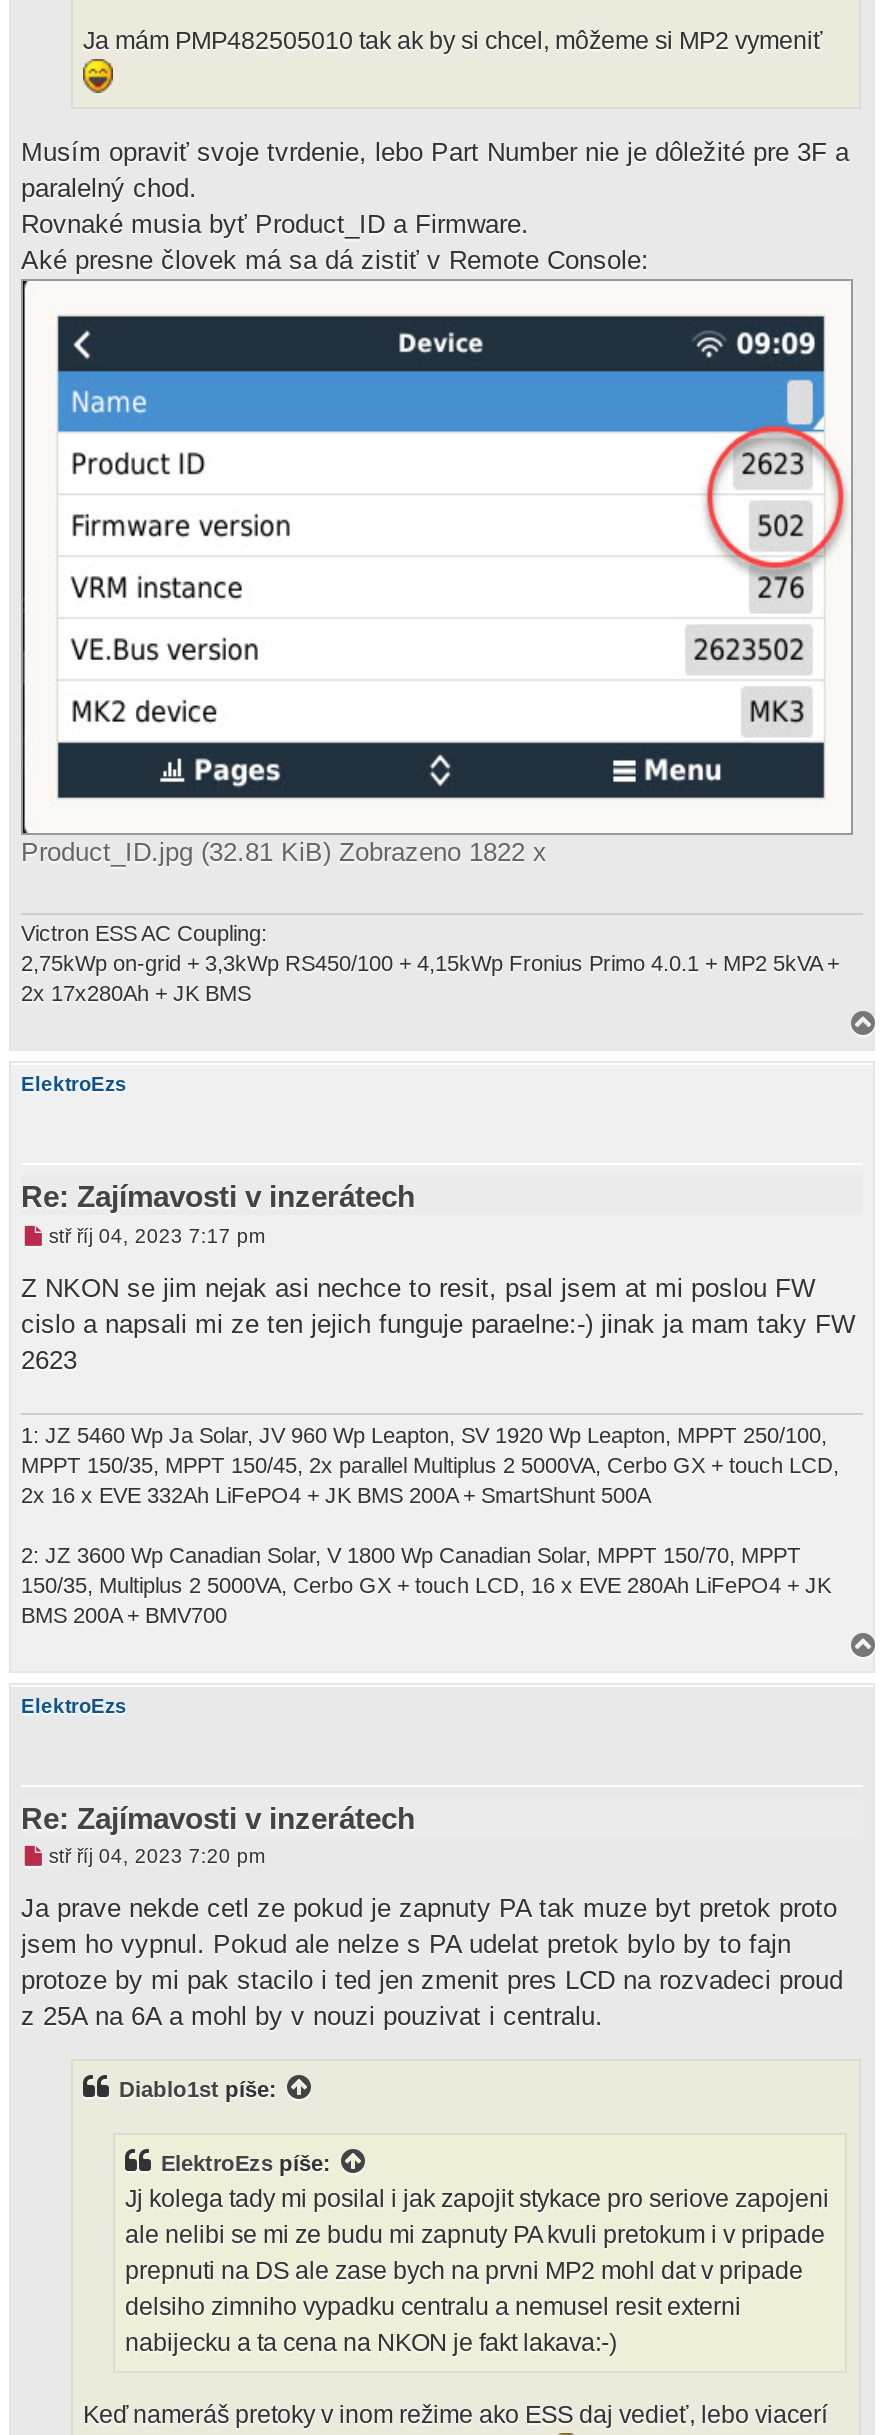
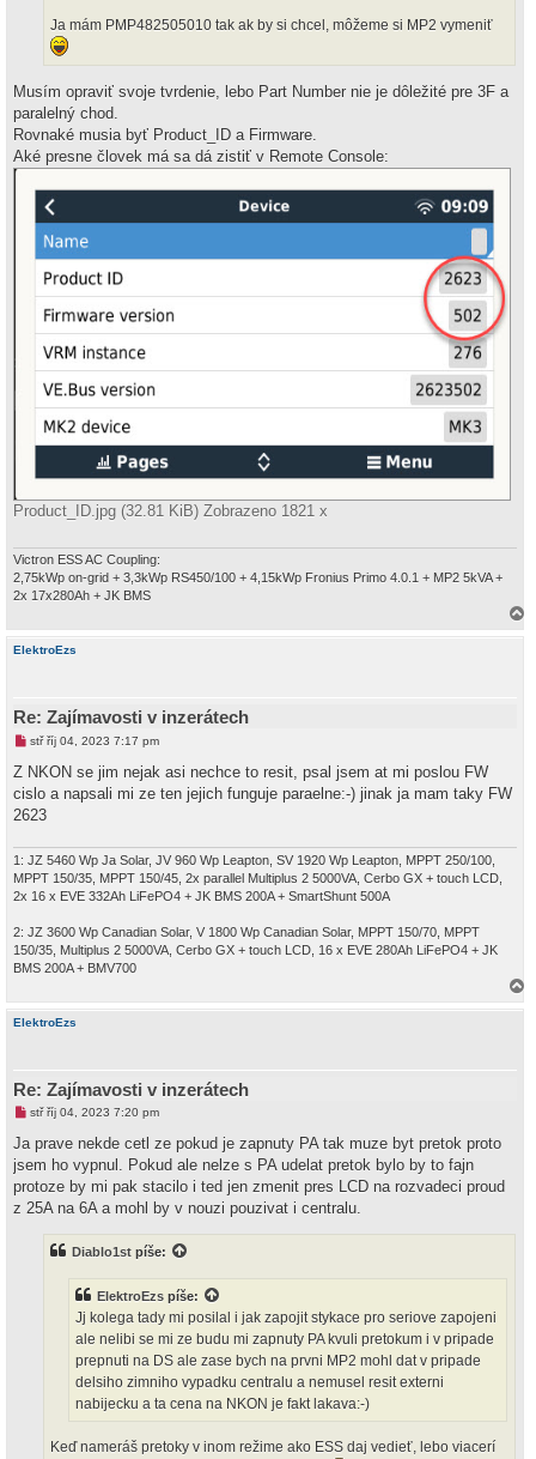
- Product_ID.jpg (32.81 KiB) Zobrazeno 1822 x
+ Product_ID.jpg (32.81 KiB) Zobrazeno 1821 x
